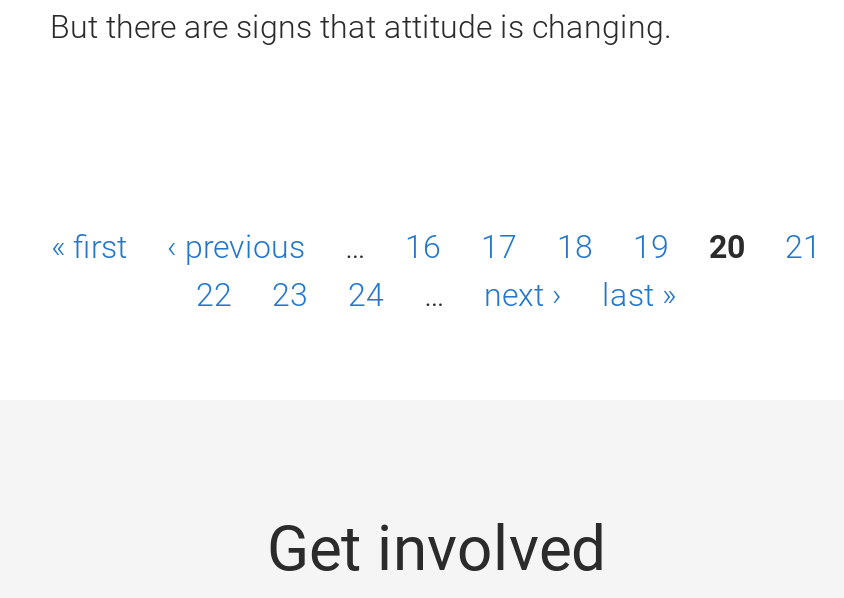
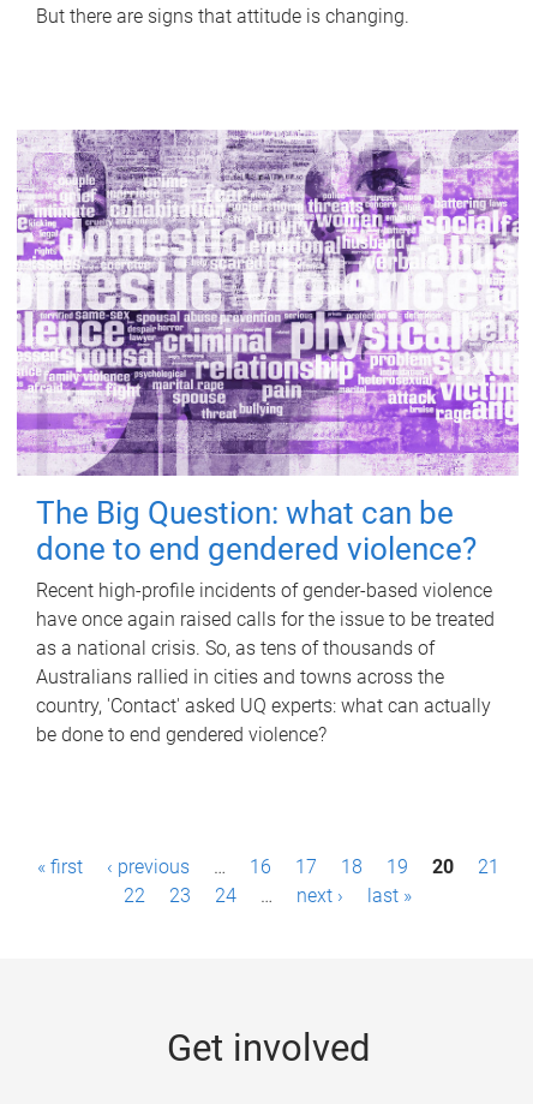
+ [image]
+ The Big Question: what can be
+ done to end gendered violence?
+ Recent high-profile incidents of gender-based violence
+ have once again raised calls for the issue to be treated
+ as a national crisis. So, as tens of thousands of
+ Australians rallied in cities and towns across the
+ country, 'Contact' asked UQ experts: what can actually
+ be done to end gendered violence?
